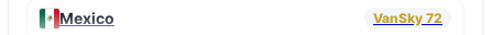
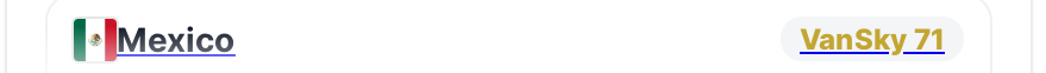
- VanSky 72
+ VanSky 71
